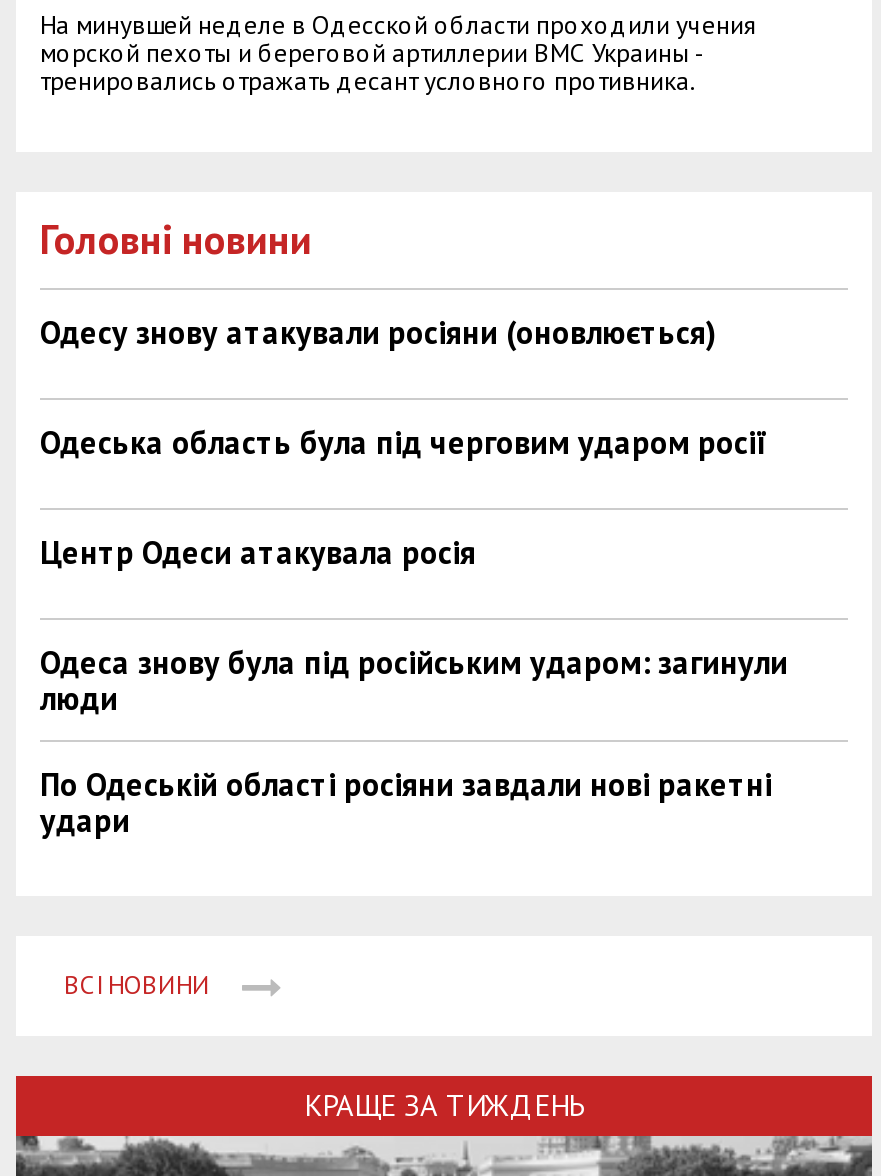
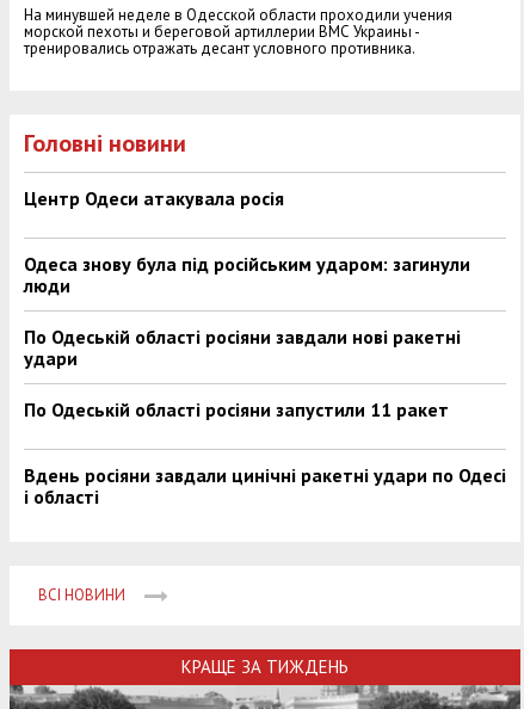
- Одесу знову атакували росіяни (оновлюється)
- Одеська область була під черговим ударом росії

moved up: Центр Одеси атакувала росія | Одеса знову була під російським ударом: загинули | люди | По Одеській області росіяни завдали нові ракетні | удари

+ По Одеській області росіяни запустили 11 ракет
+ Вдень росіяни завдали цинічні ракетні удари по Одесі
+ і області
